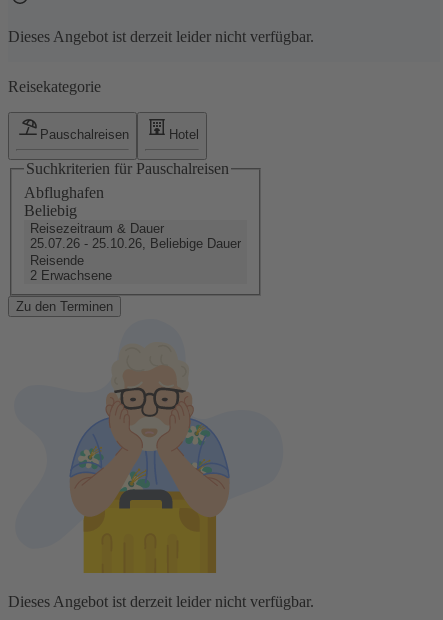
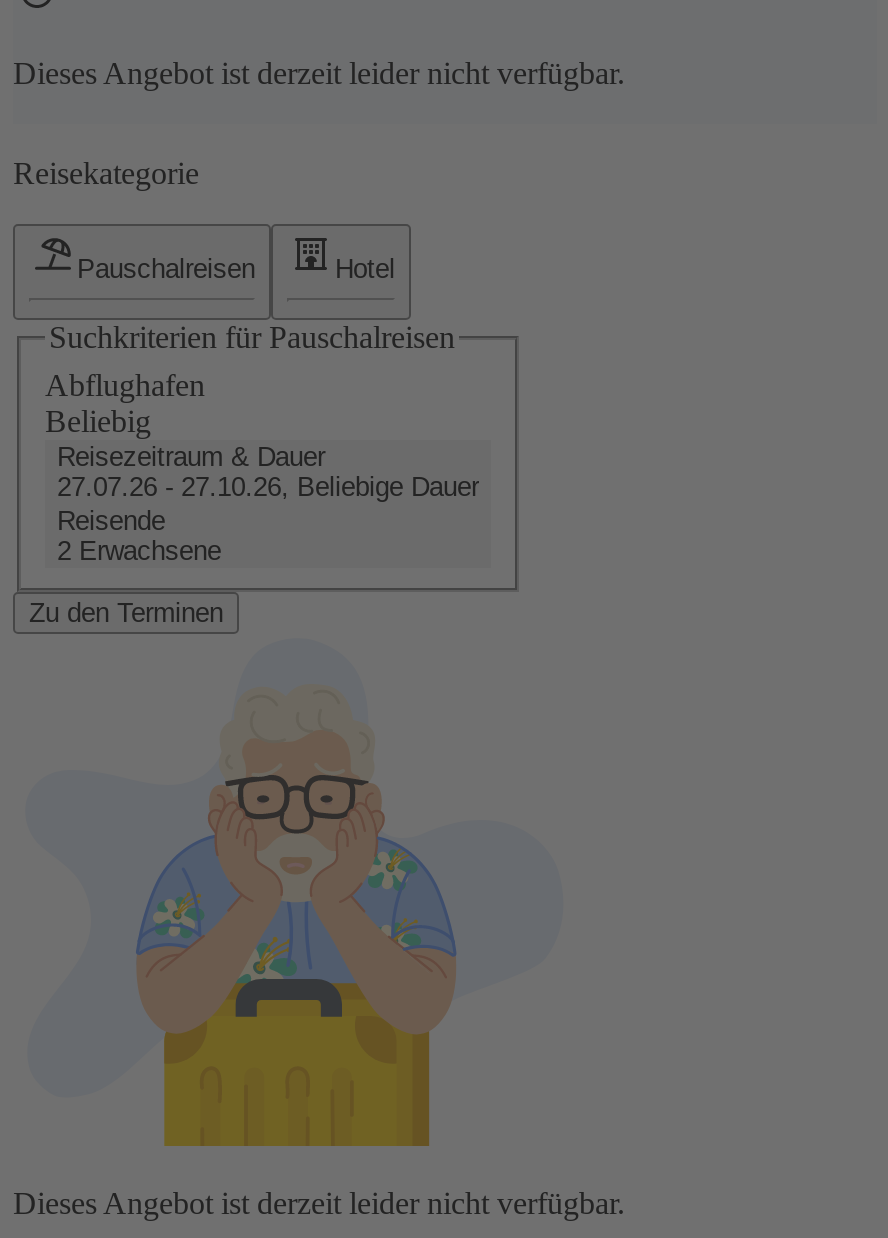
- 25.07.26 - 25.10.26, Beliebige Dauer
+ 27.07.26 - 27.10.26, Beliebige Dauer
